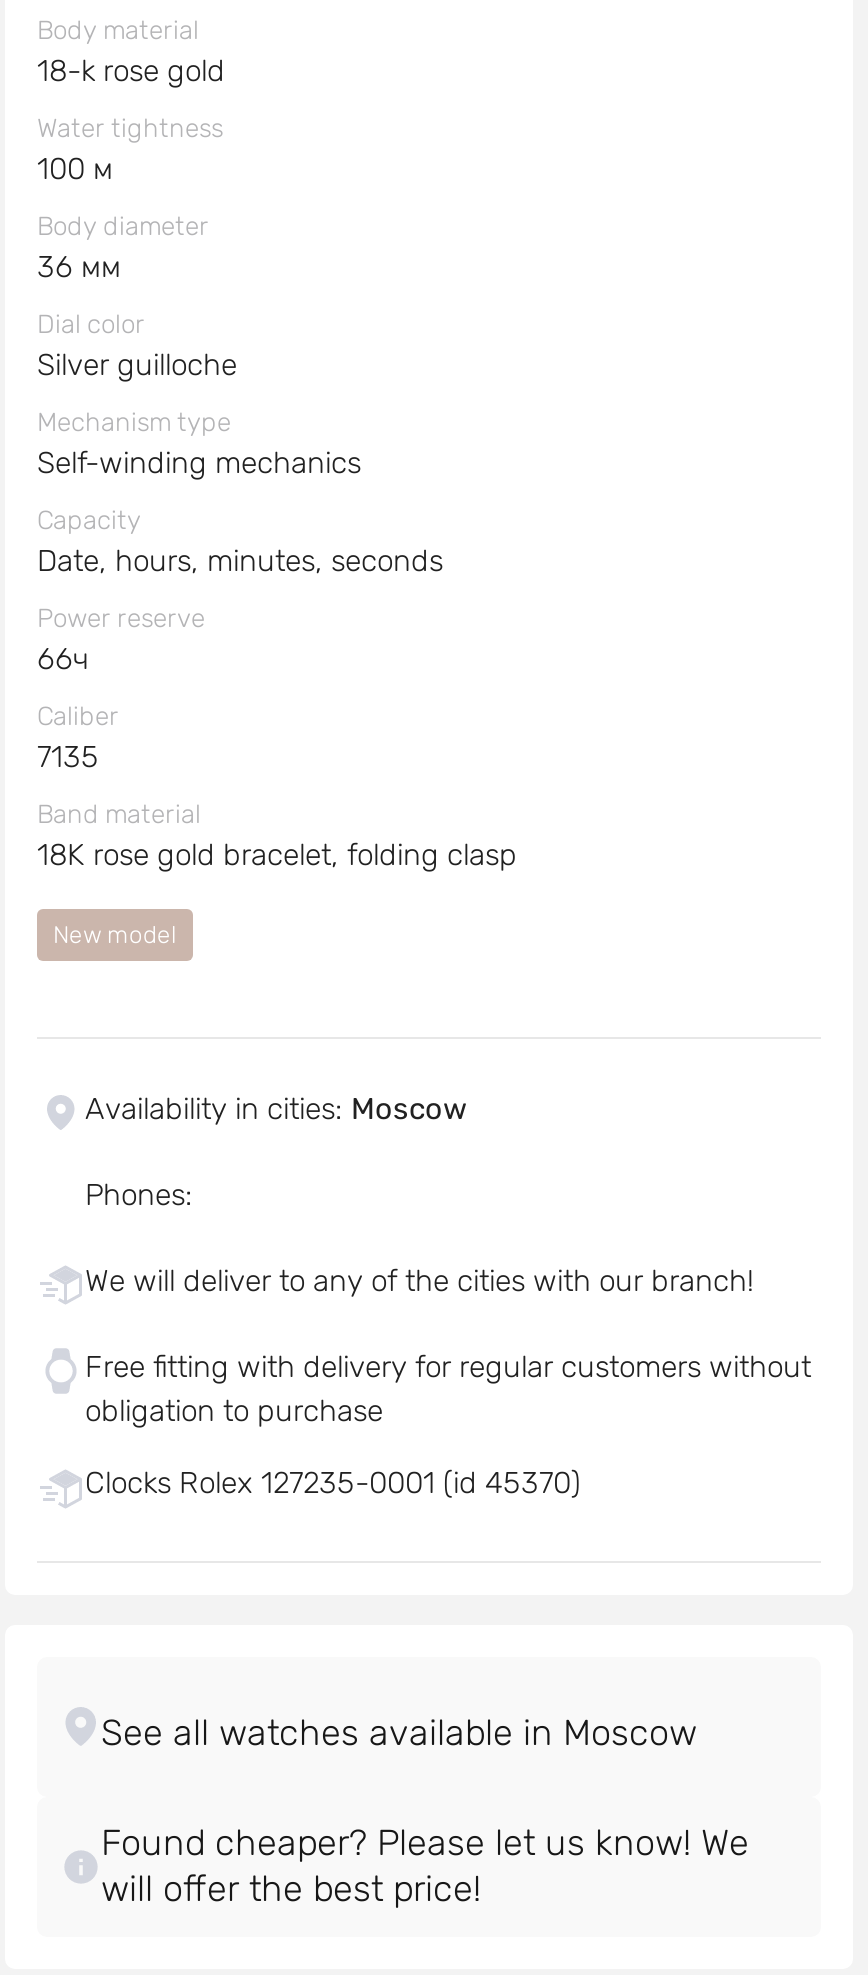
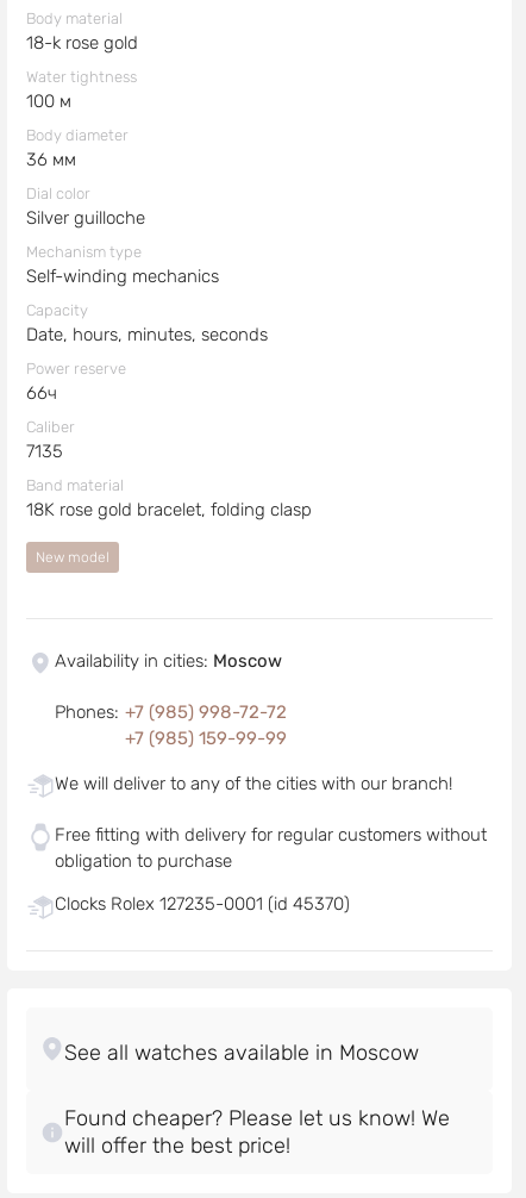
- Phones:
+ Phones: +7 (985) 998-72-72
+ +7 (985) 159-99-99
